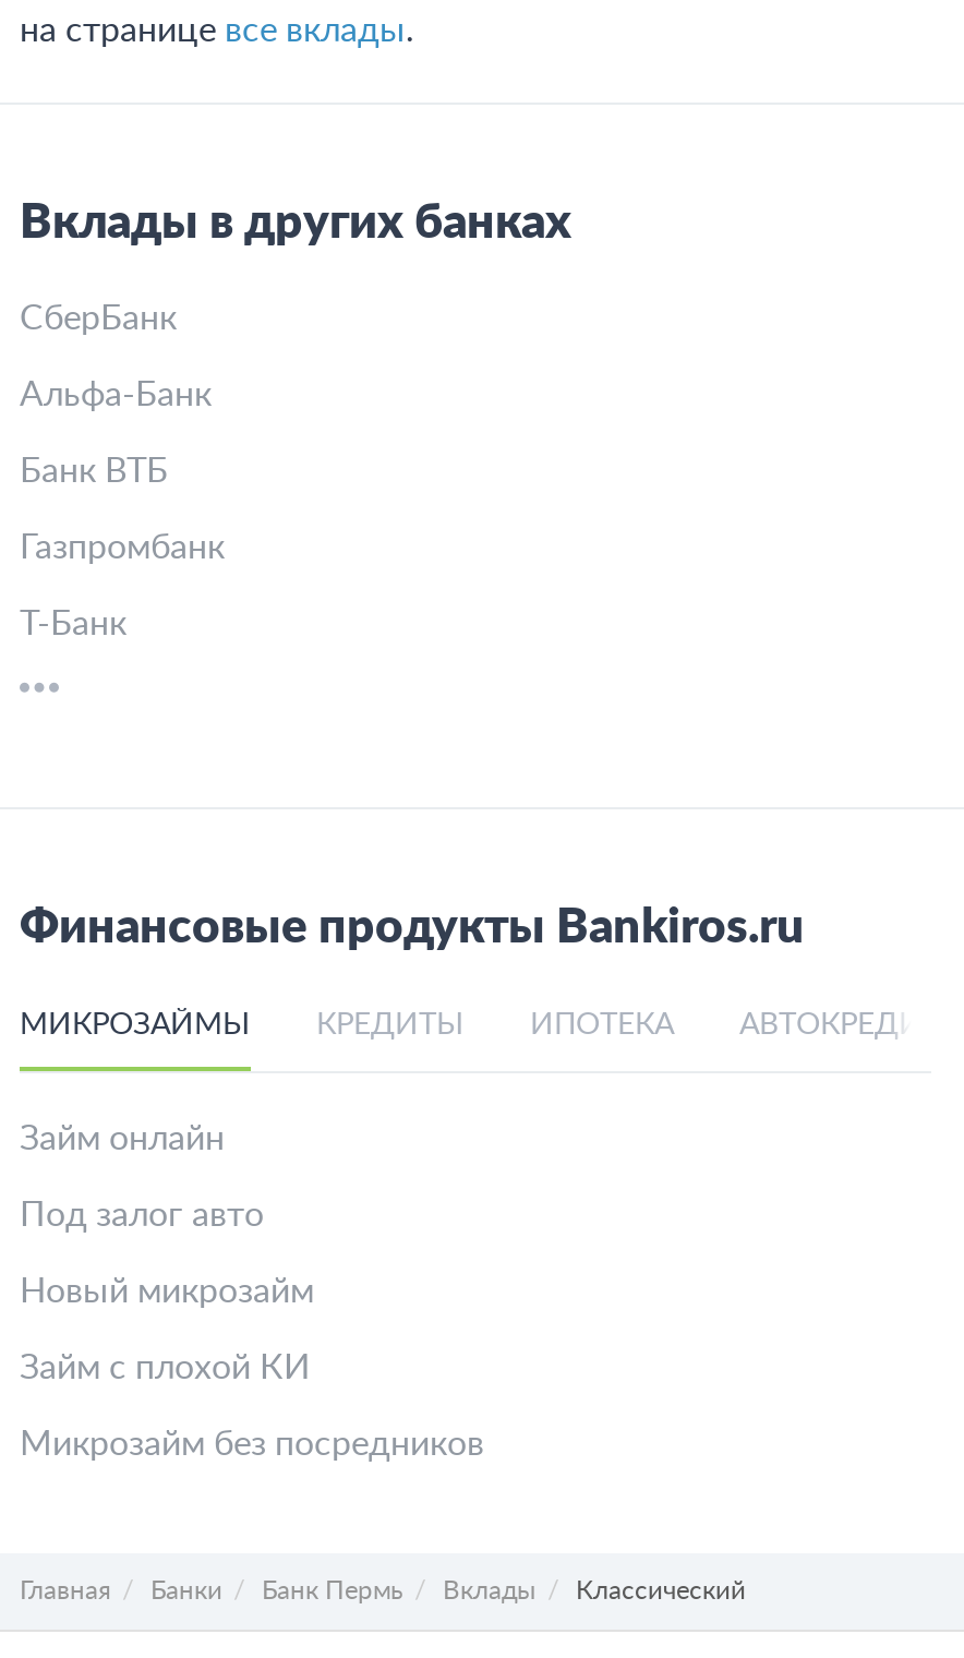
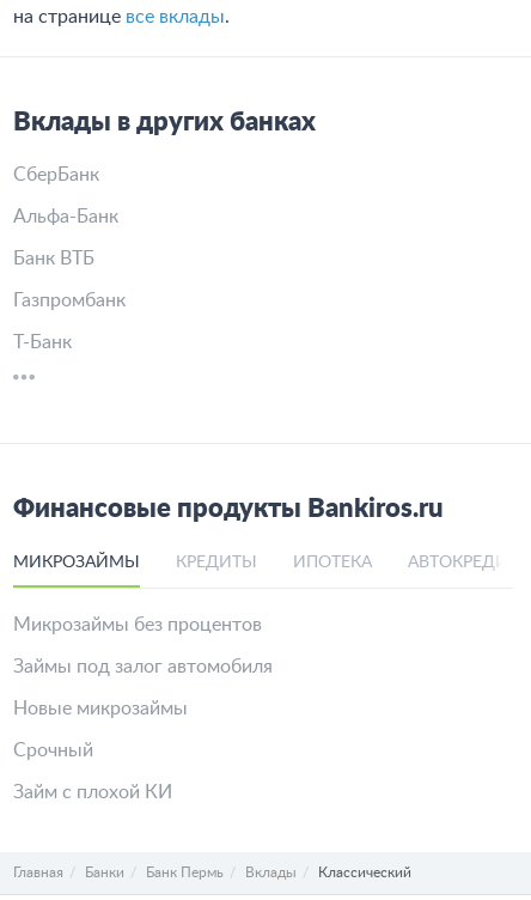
- Займ онлайн
- Под залог авто
- Новый микрозайм
+ Микрозаймы без процентов
+ Займы под залог автомобиля
+ Новые микрозаймы
+ Срочный

moved down: Займ с плохой КИ

- Микрозайм без посредников
